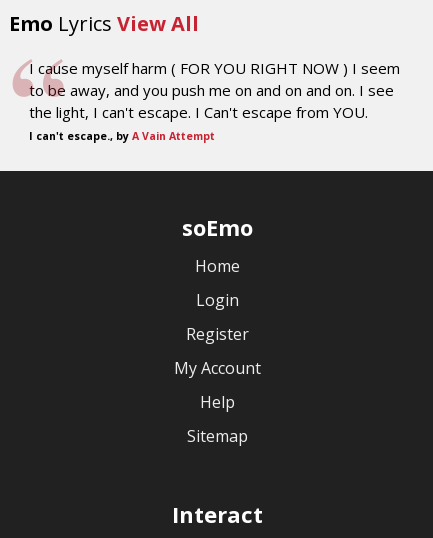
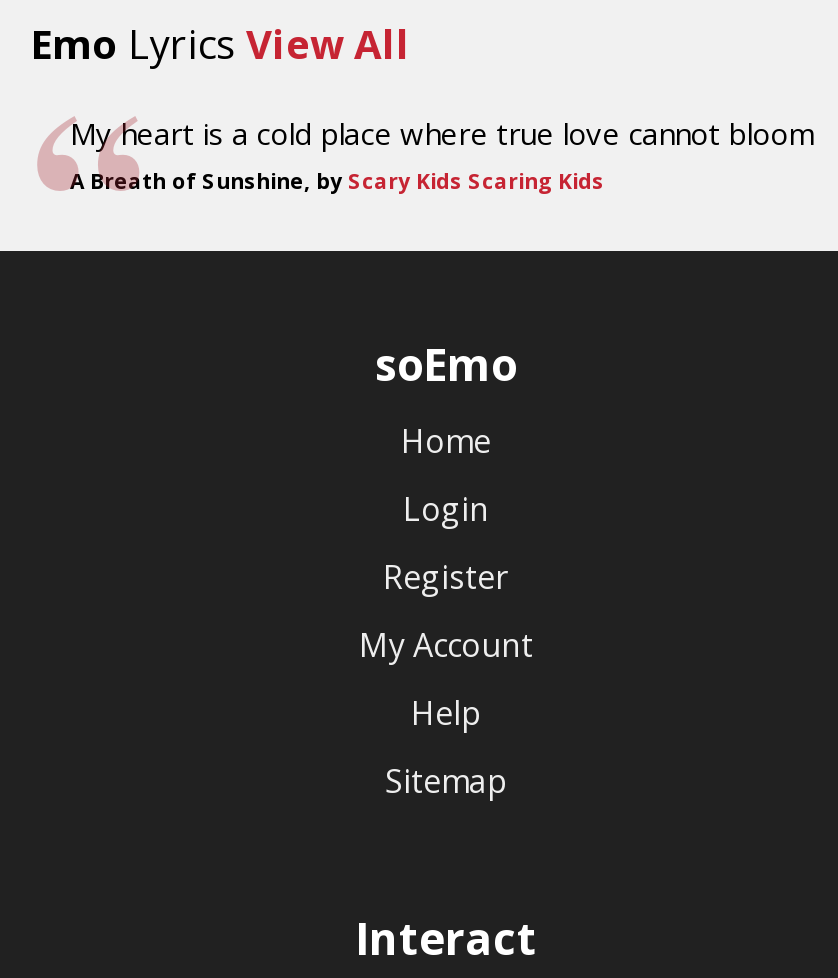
- I cause myself harm ( FOR YOU RIGHT NOW ) I seem
- to be away, and you push me on and on and on. I see
- the light, I can't escape. I Can't escape from YOU.
- I can't escape., by A Vain Attempt
+ My heart is a cold place where true love cannot bloom
+ A Breath of Sunshine, by Scary Kids Scaring Kids
